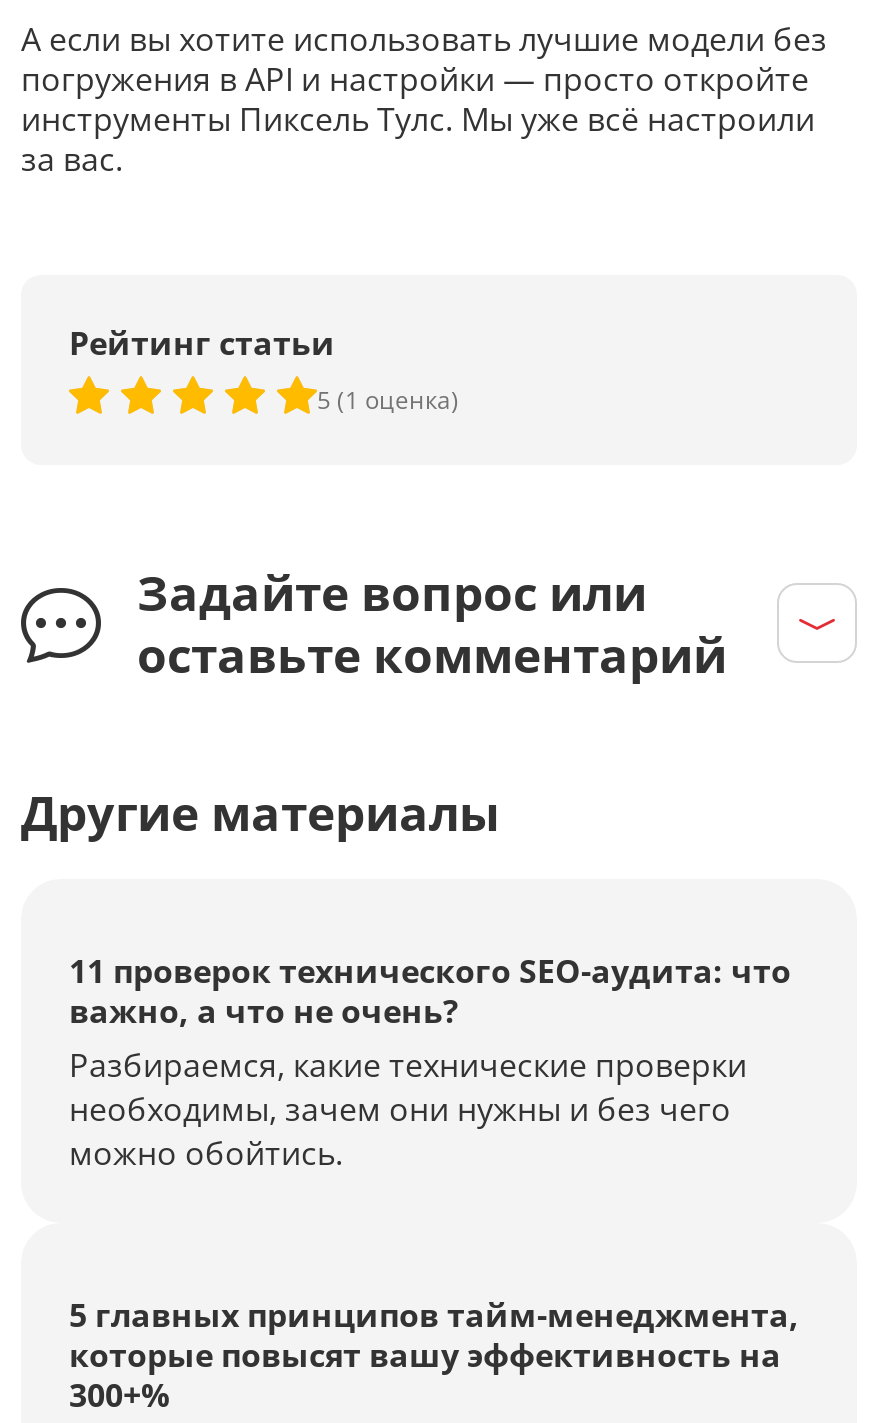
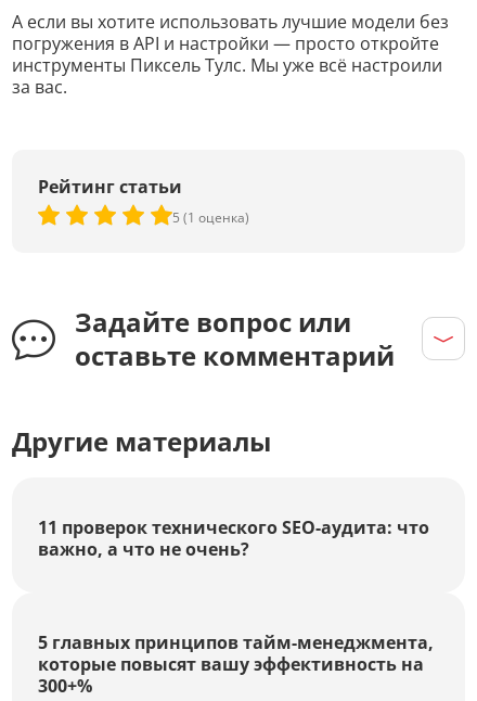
- Разбираемся, какие технические проверки
- необходимы, зачем они нужны и без чего
- можно обойтись.
